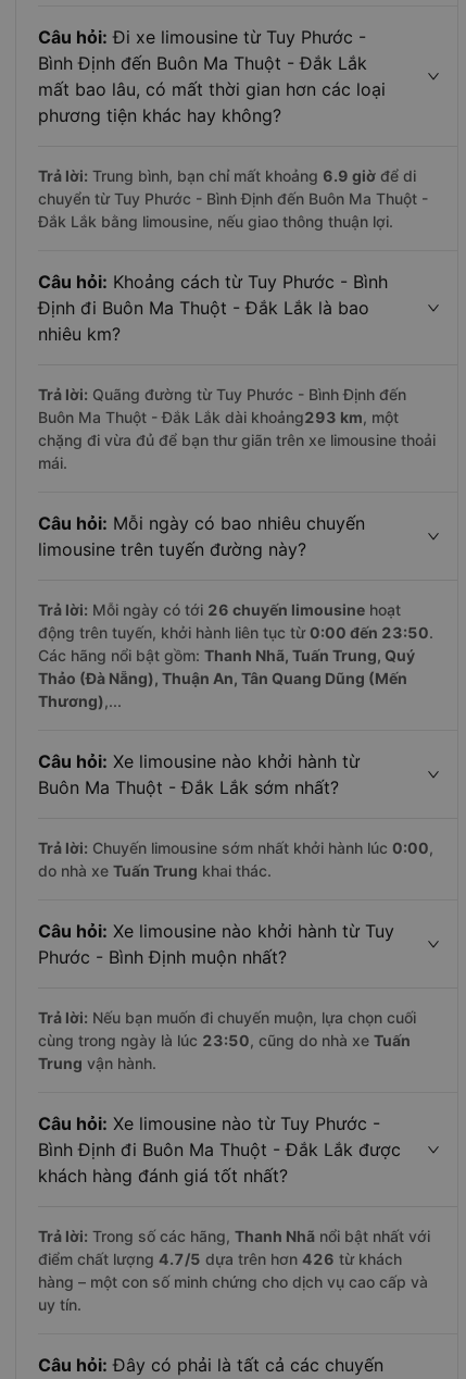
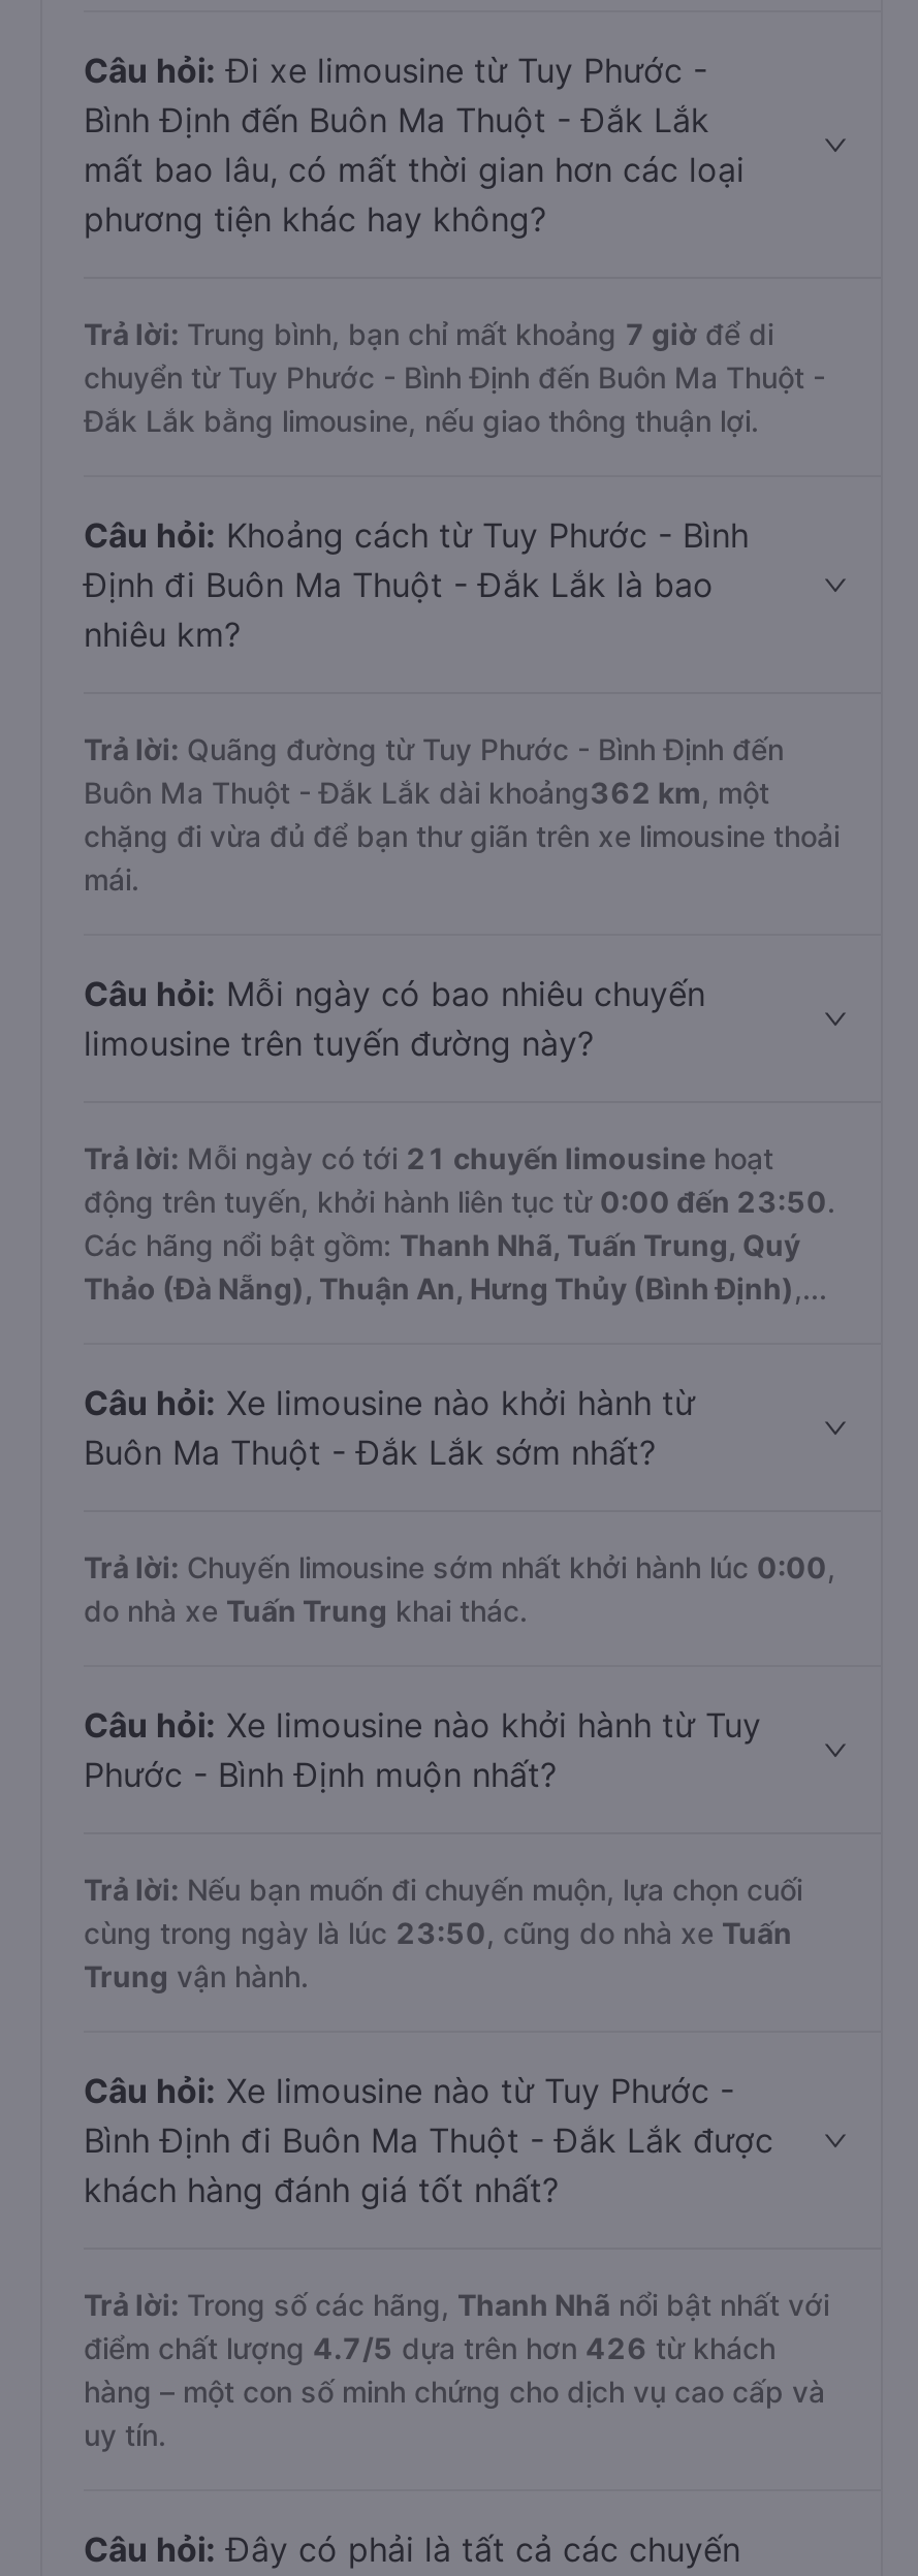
- Trả lời: Trung bình, bạn chỉ mất khoảng 6.9 giờ để di
+ Trả lời: Trung bình, bạn chỉ mất khoảng 7 giờ để di

- Buôn Ma Thuột - Đắk Lắk dài khoảng293 km, một
+ Buôn Ma Thuột - Đắk Lắk dài khoảng362 km, một

- Trả lời: Mỗi ngày có tới 26 chuyến limousine hoạt
+ Trả lời: Mỗi ngày có tới 21 chuyến limousine hoạt

- Thảo (Đà Nẵng), Thuận An, Tân Quang Dũng (Mến
- Thương),...
+ Thảo (Đà Nẵng), Thuận An, Hưng Thủy (Bình Định),...
